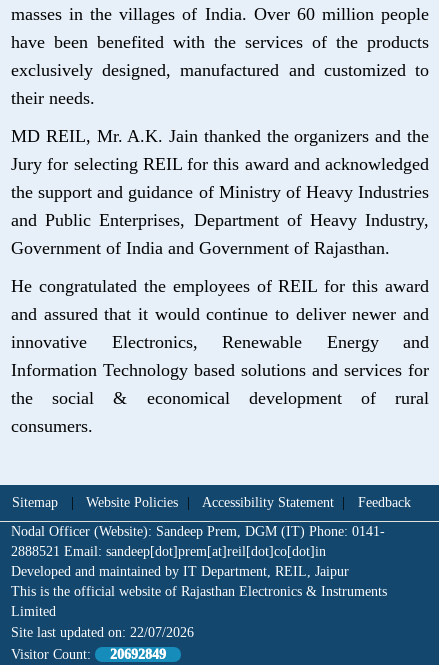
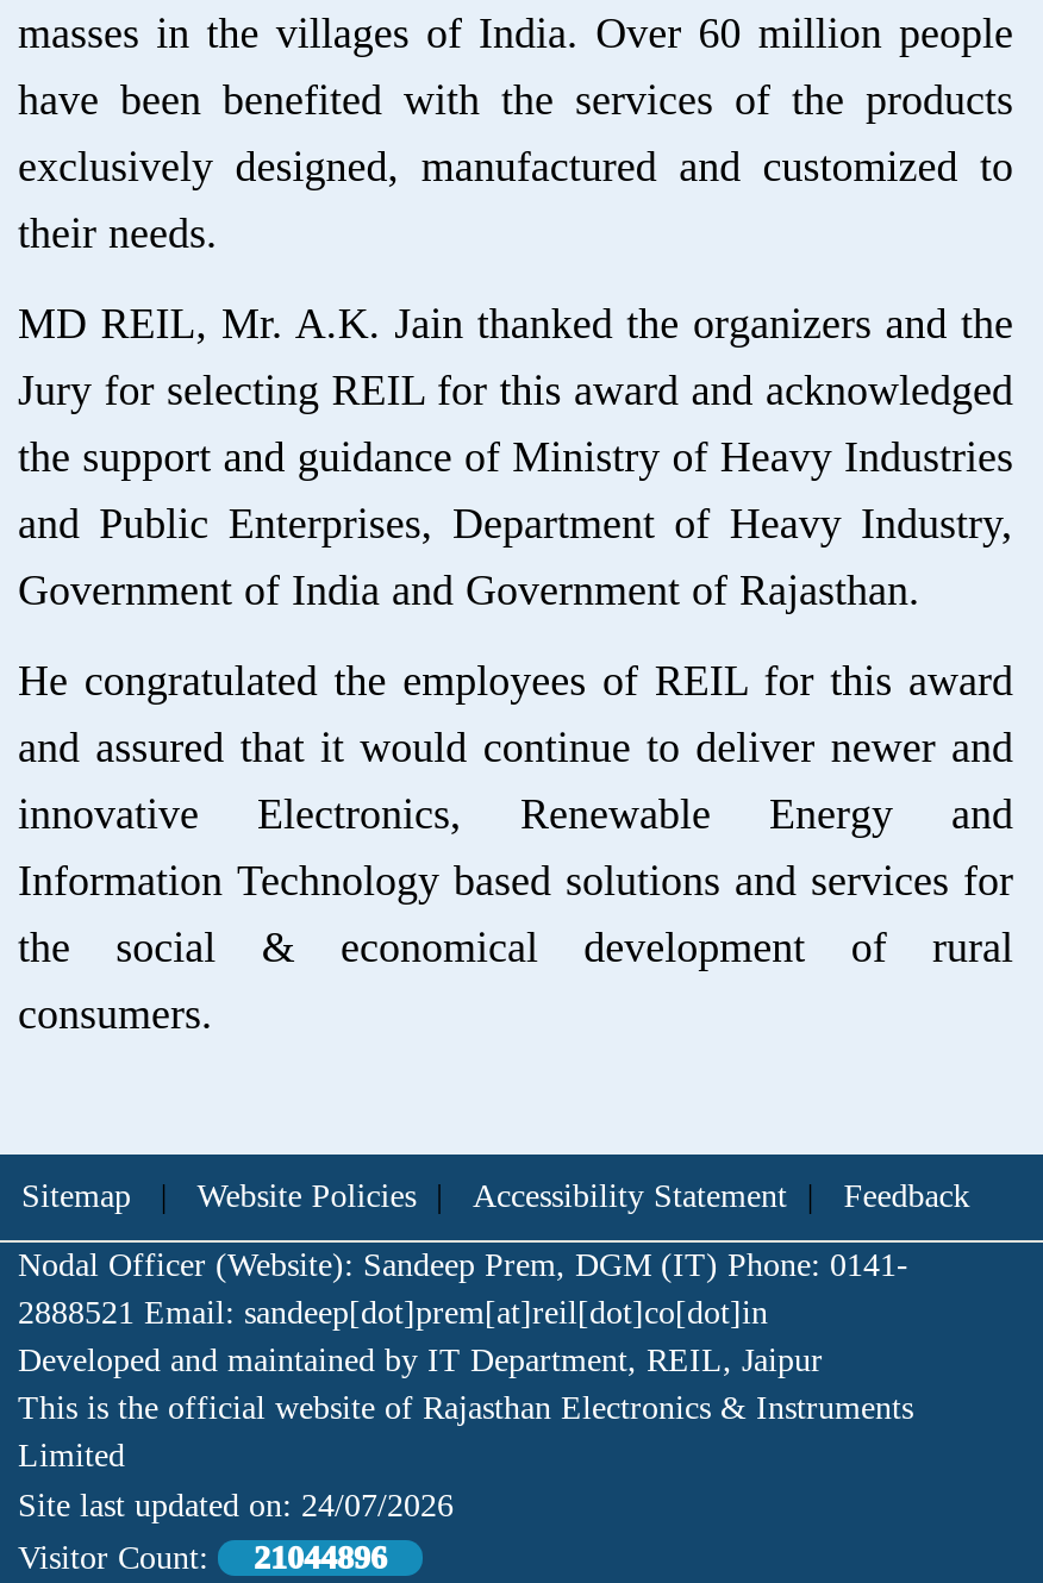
- Site last updated on: 22/07/2026
+ Site last updated on: 24/07/2026

- Visitor Count: 20692849
+ Visitor Count: 21044896
